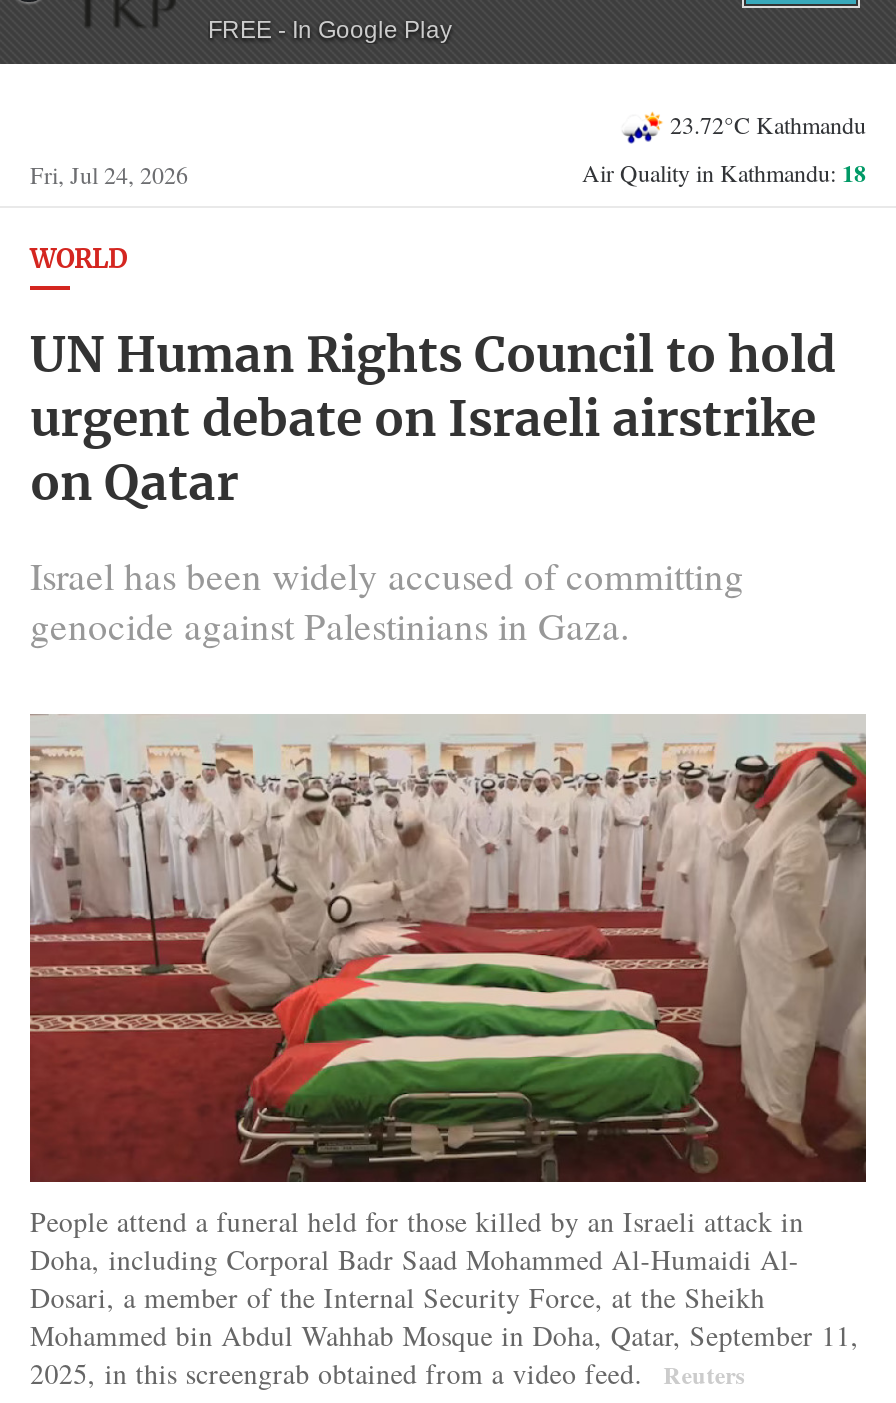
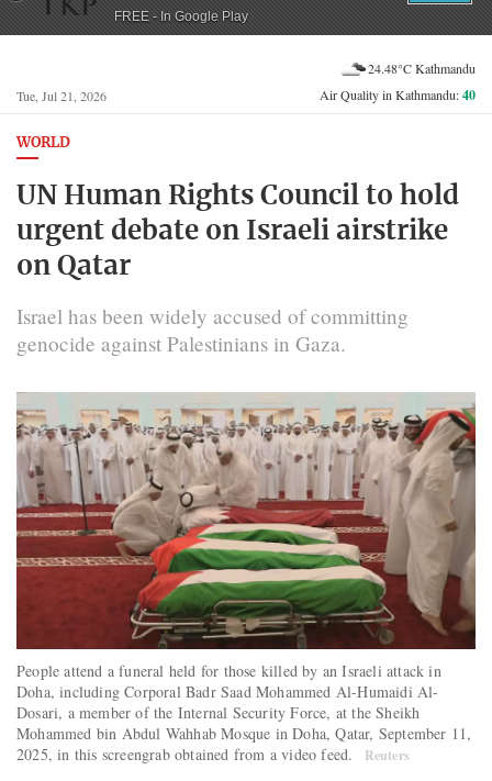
- 23.72°C Kathmandu
+ 24.48°C Kathmandu

- Fri, Jul 24, 2026
+ Tue, Jul 21, 2026

- Air Quality in Kathmandu: 18
+ Air Quality in Kathmandu: 40
